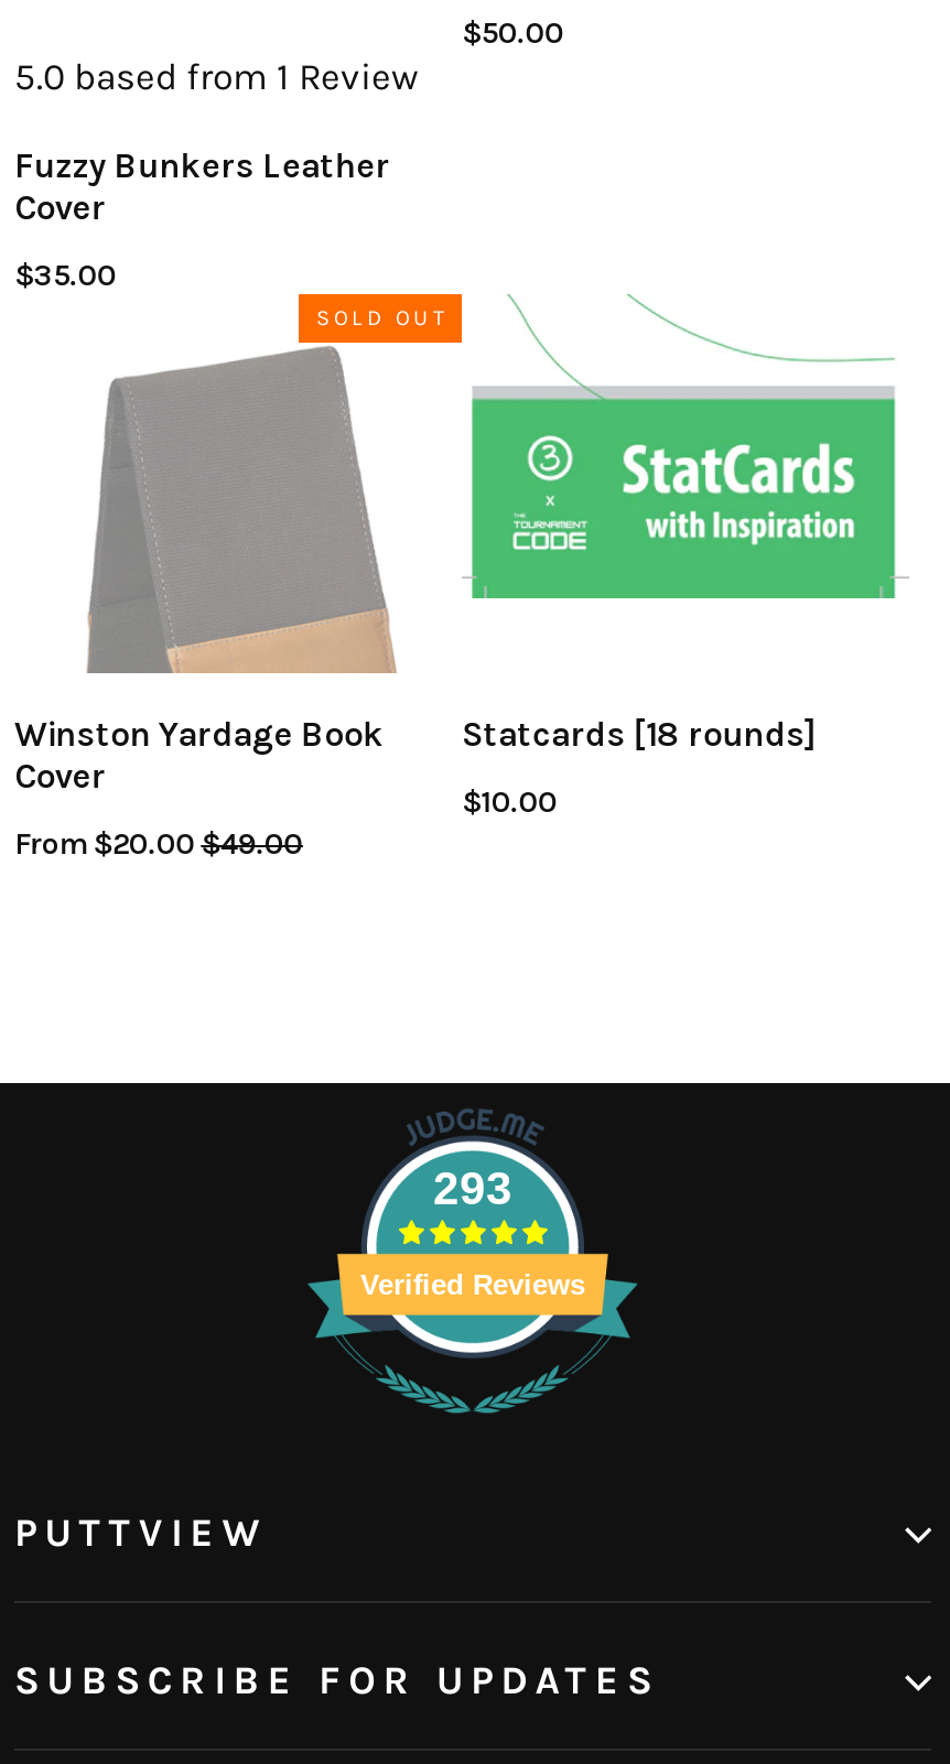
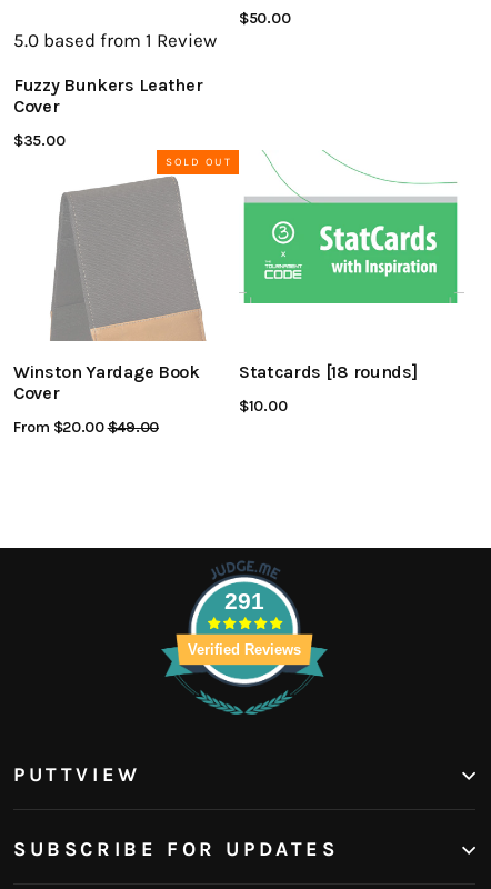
- 293
+ 291
